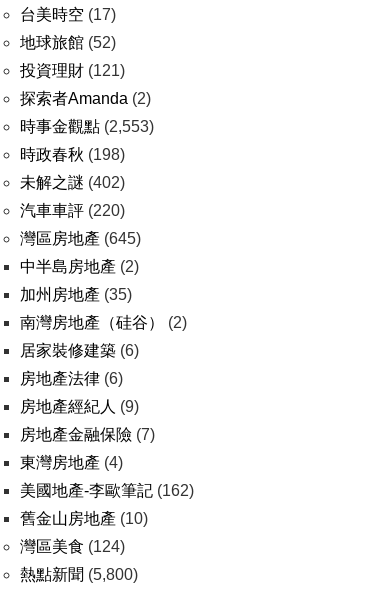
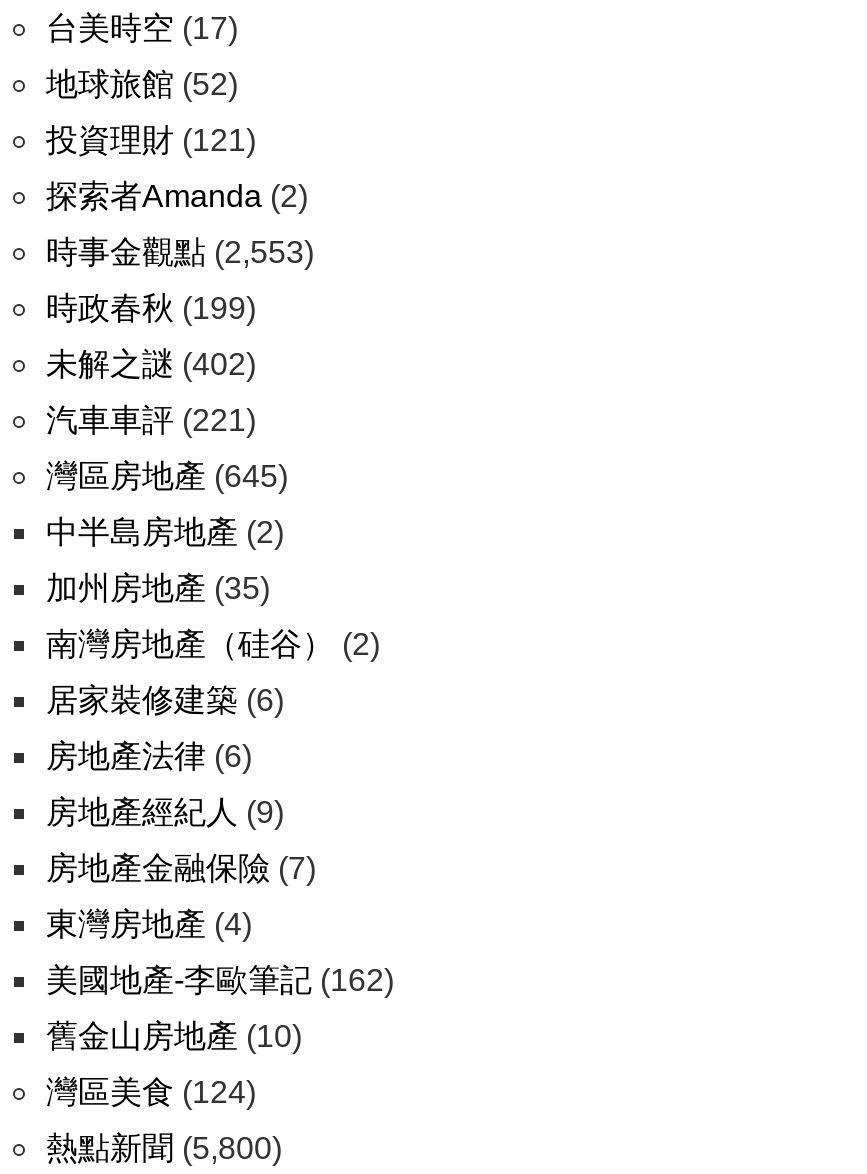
- 時政春秋(198)
+ 時政春秋(199)

- 汽車車評(220)
+ 汽車車評(221)
